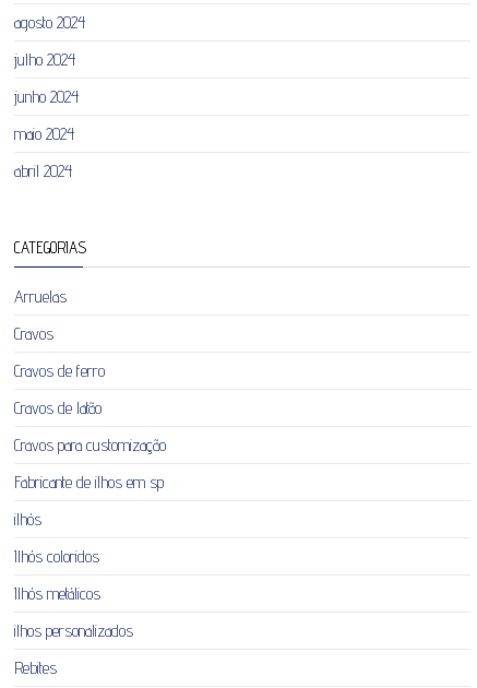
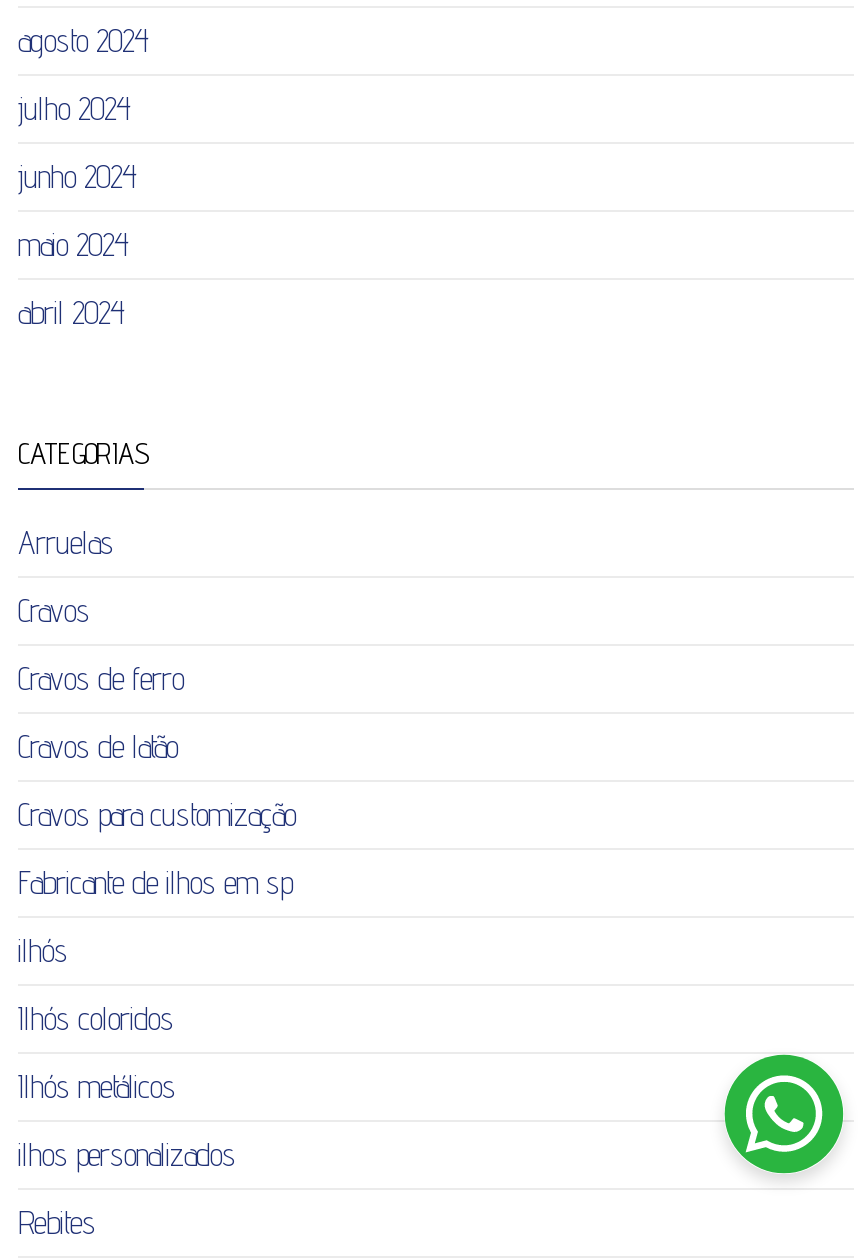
+ [image]
